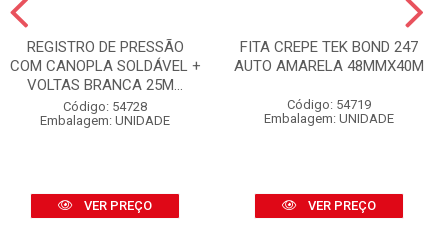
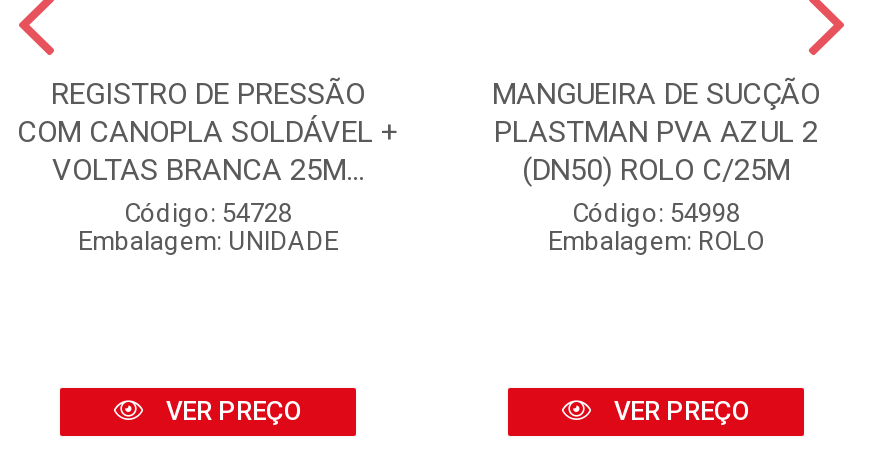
- FITA CREPE TEK BOND 247
- AUTO AMARELA 48MMX40M
- Código: 54719
- Embalagem: UNIDADE
+ MANGUEIRA DE SUCÇÃO
+ PLASTMAN PVA AZUL 2
+ (DN50) ROLO C/25M
+ Código: 54998
+ Embalagem: ROLO
